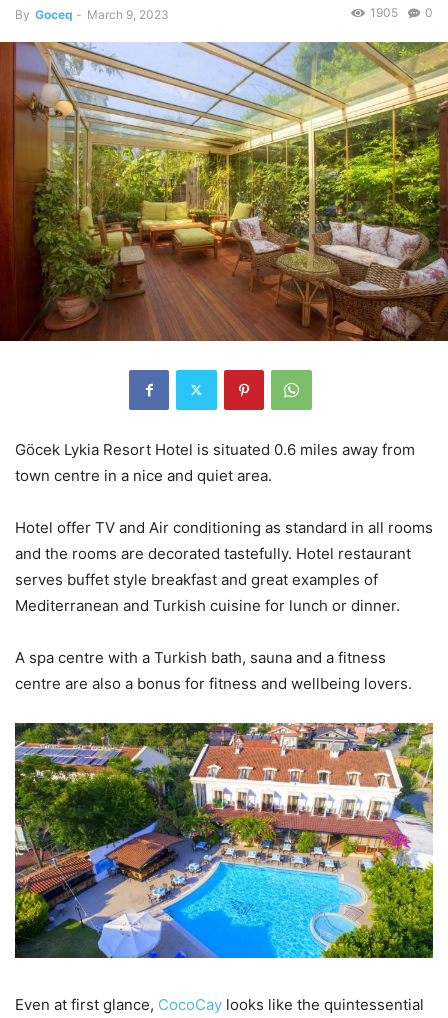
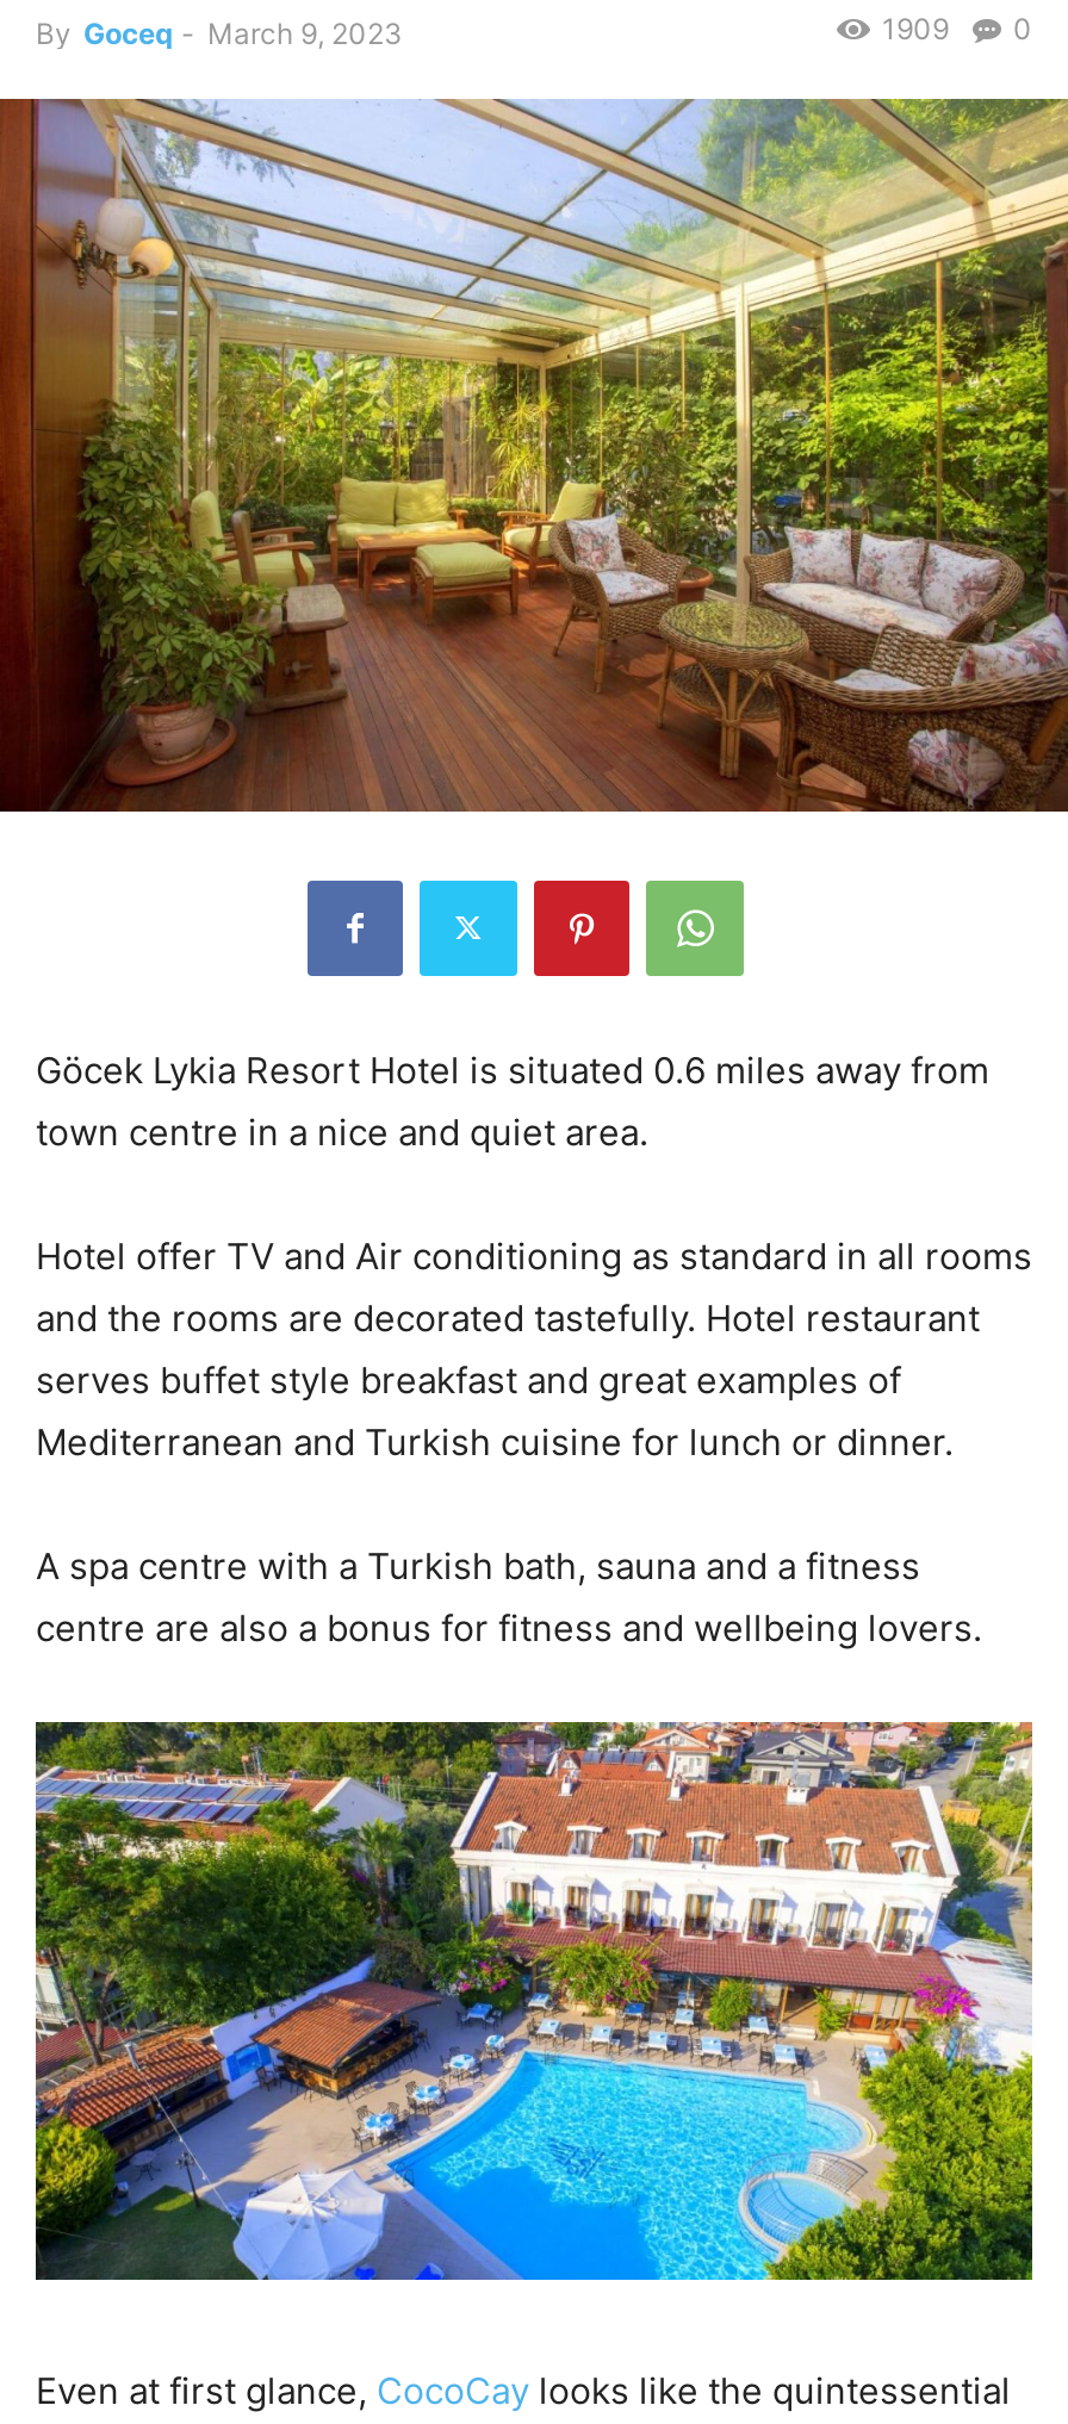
- 1905 0
+ 1909 0
